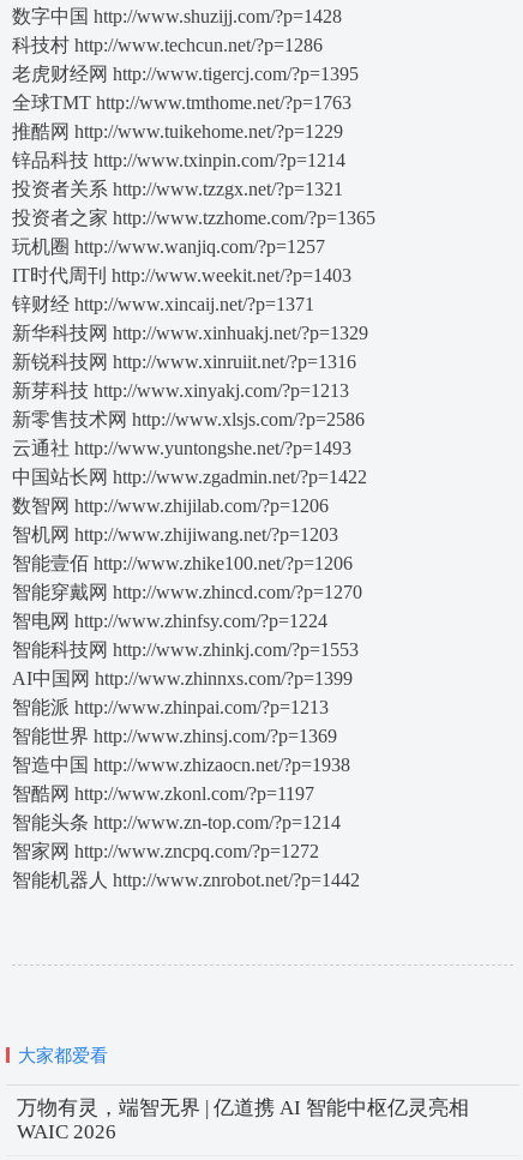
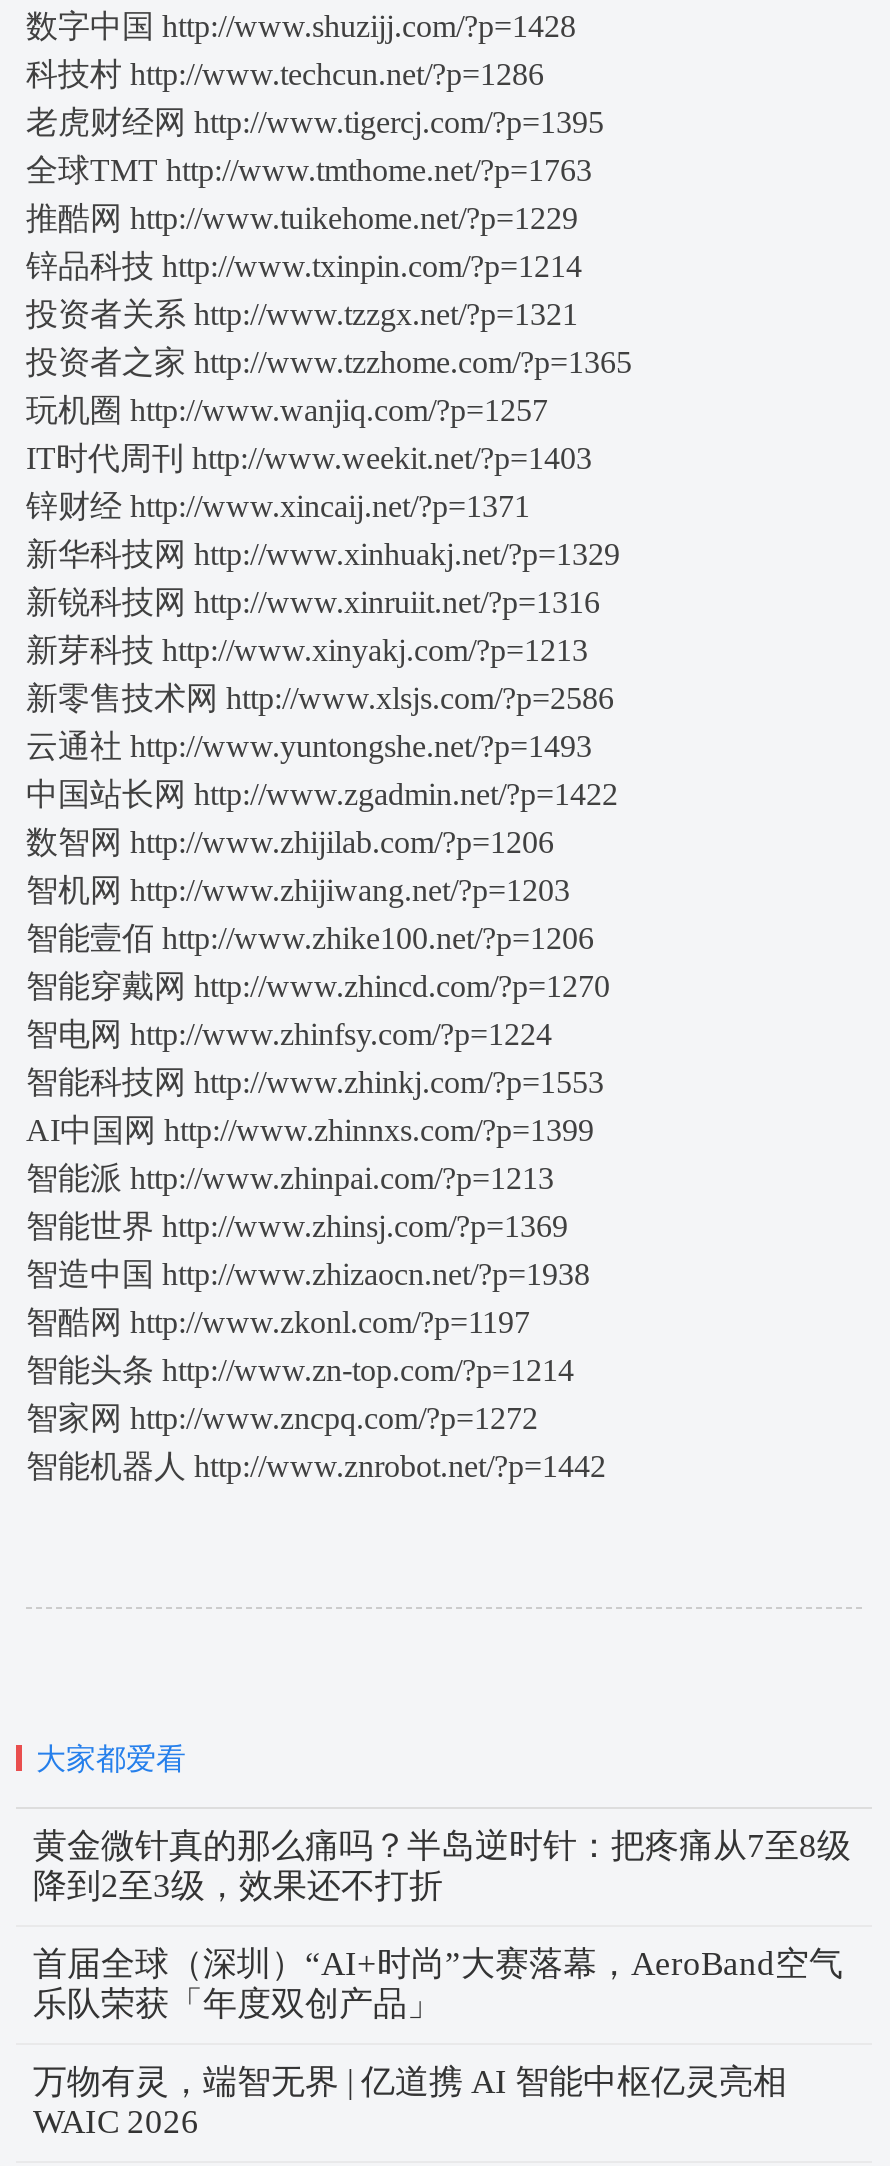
+ 黄金微针真的那么痛吗？半岛逆时针：把疼痛从7至8级
+ 降到2至3级，效果还不打折
+ 首届全球（深圳）“AI+时尚”大赛落幕，AeroBand空气
+ 乐队荣获「年度双创产品」
